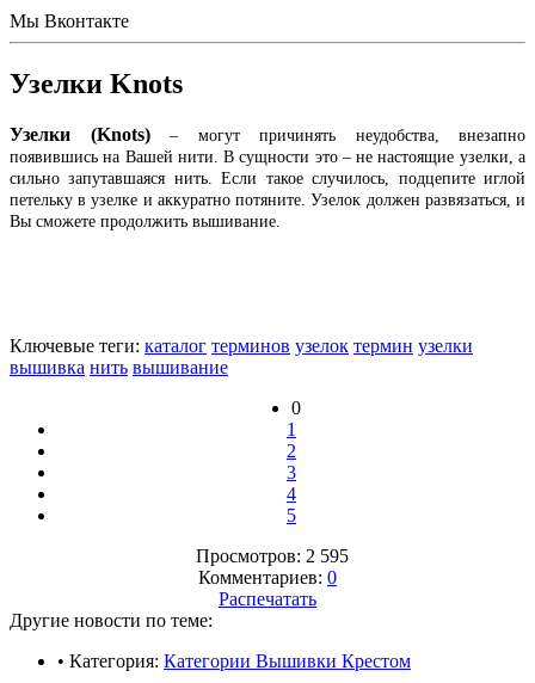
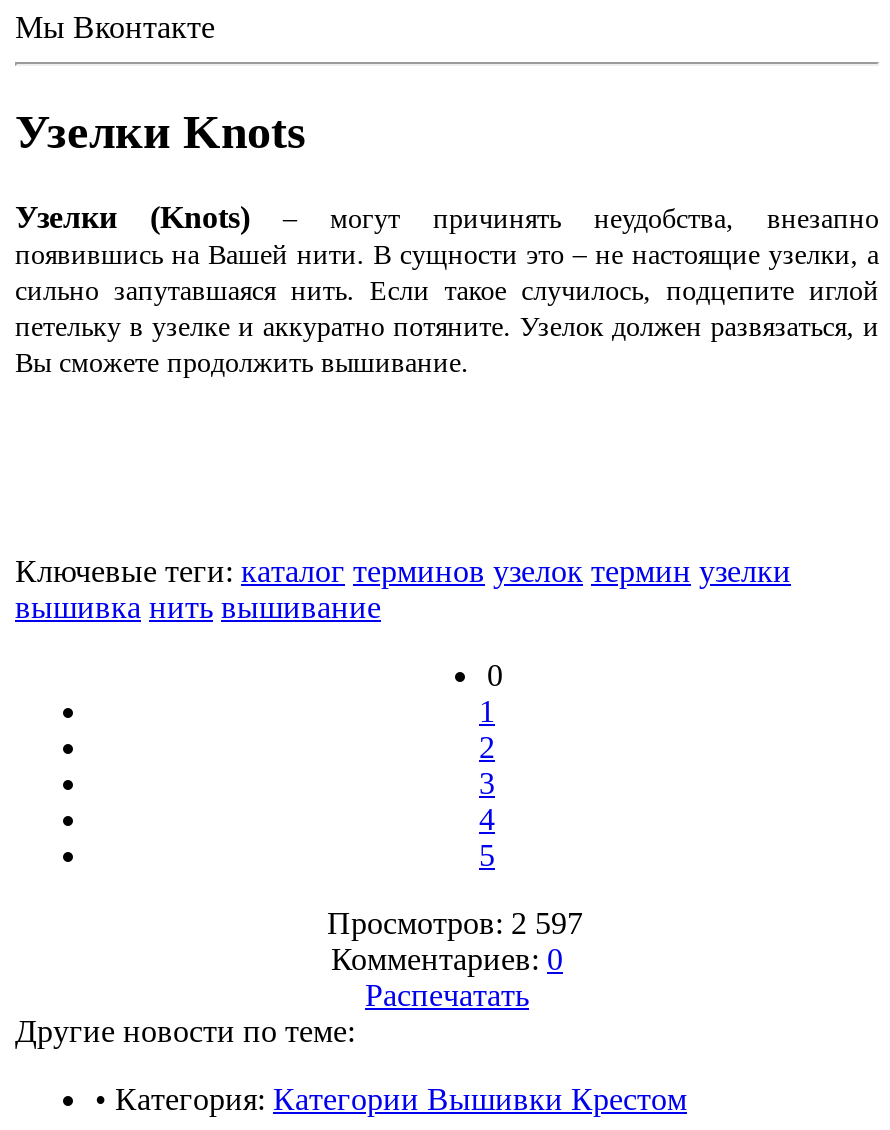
- Просмотров: 2 595
+ Просмотров: 2 597
